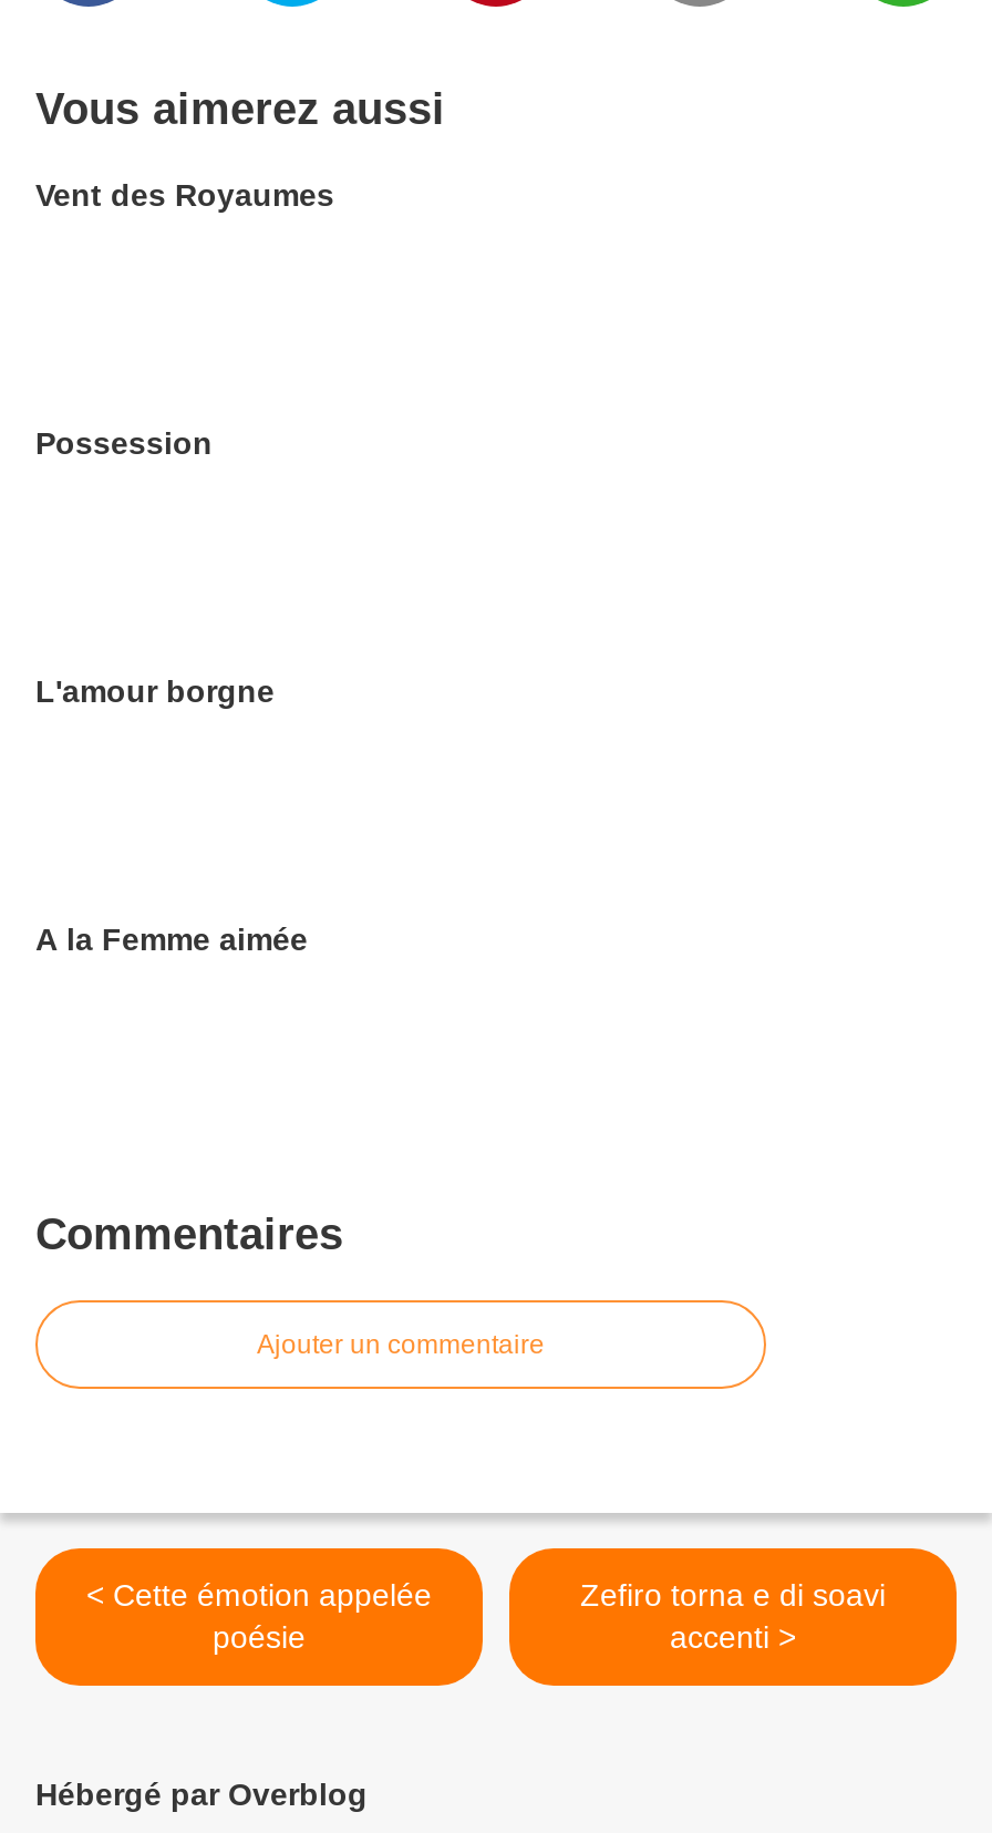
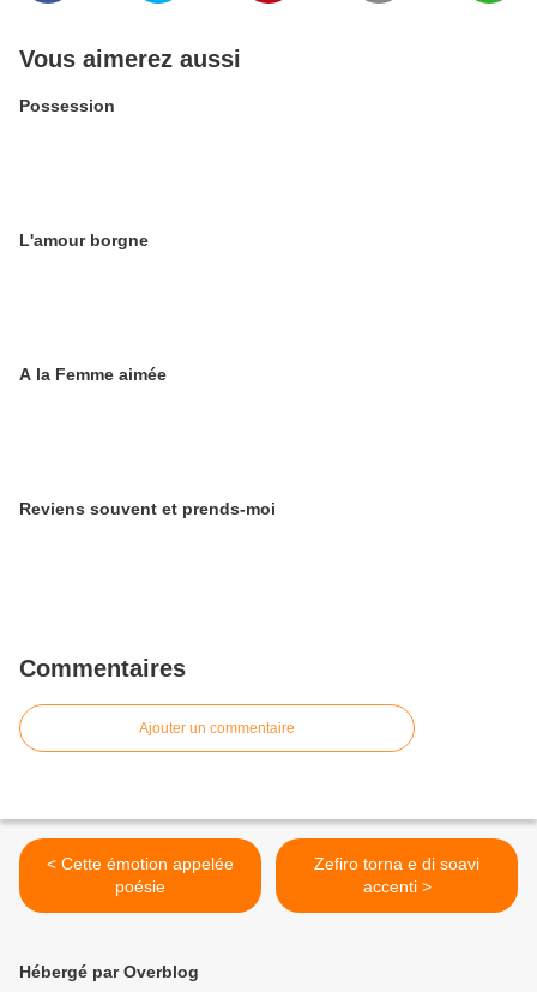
- Vent des Royaumes

moved up: Possession | L'amour borgne | A la Femme aimée

+ Reviens souvent et prends-moi
